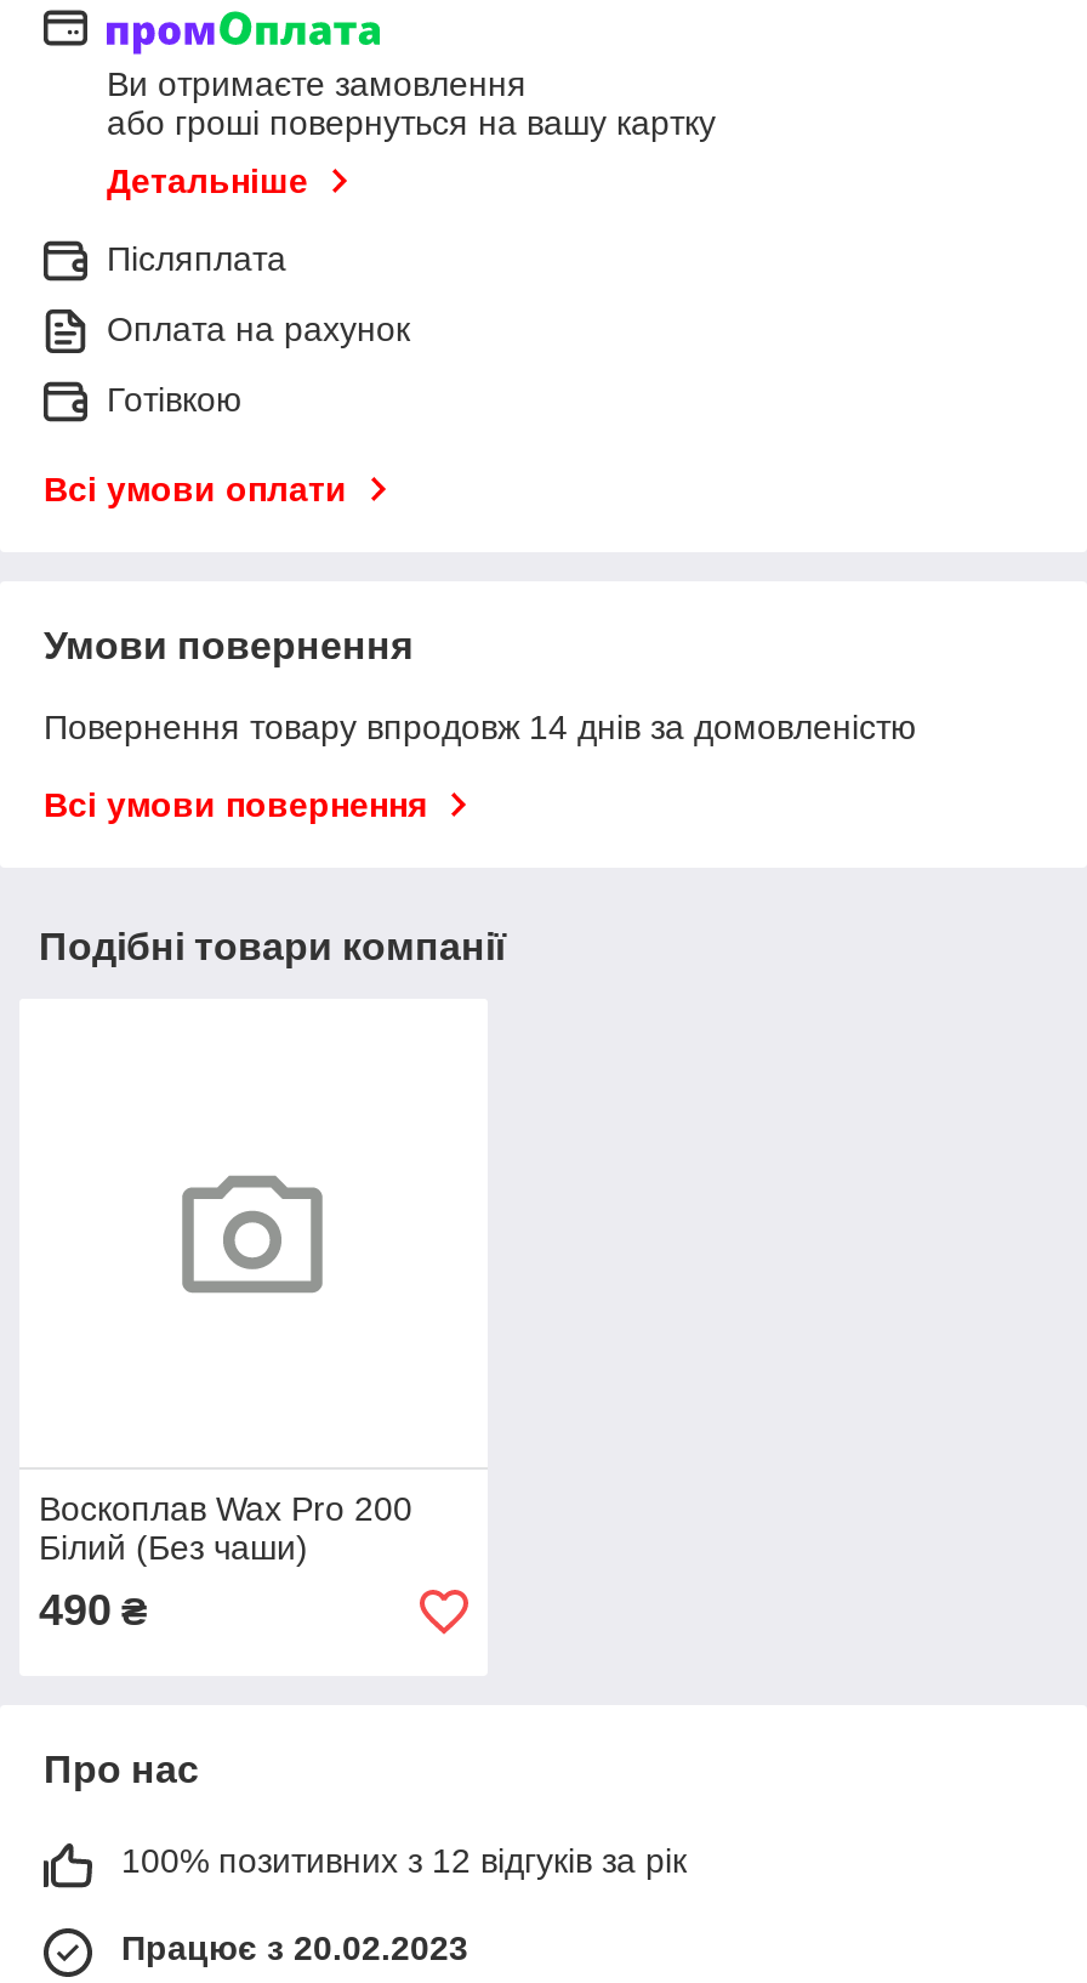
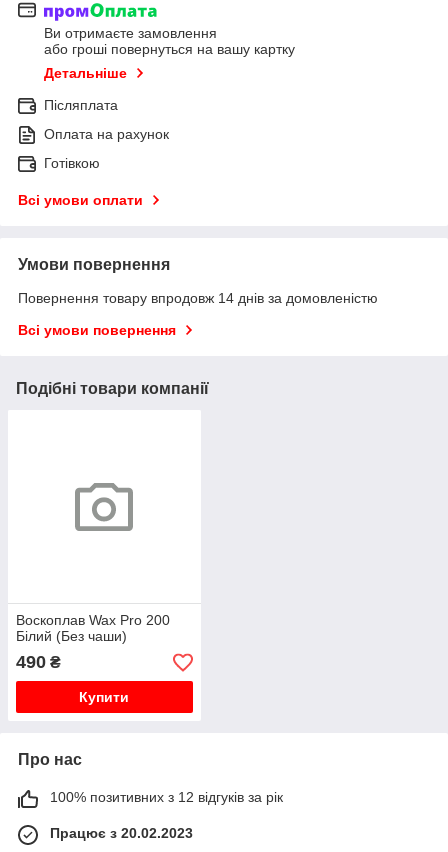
+ Купити
